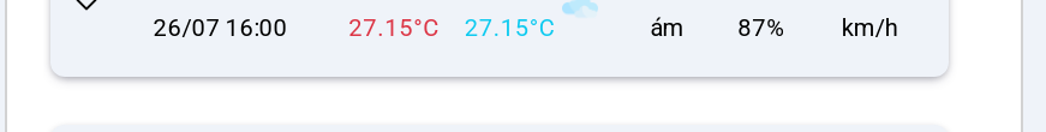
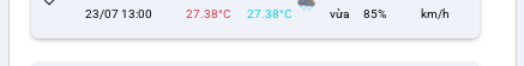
- 26/07 16:00
- 27.15°C
- 27.15°C
+ 23/07 13:00
+ 27.38°C
+ 27.38°C

- ám
- 87%
+ vừa
+ 85%
